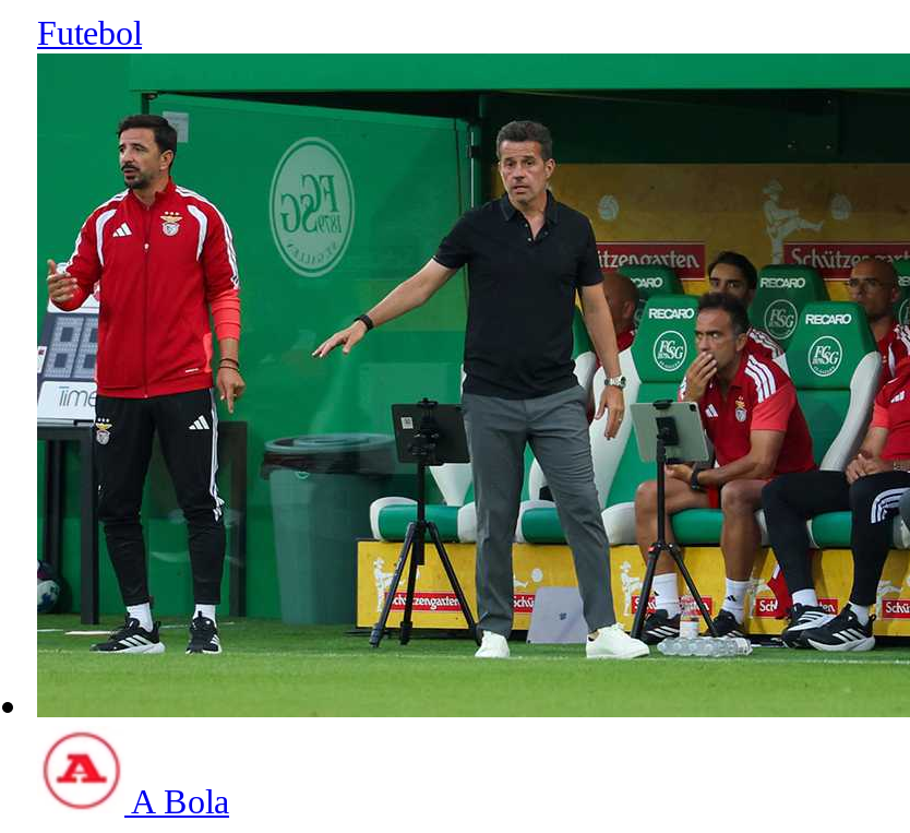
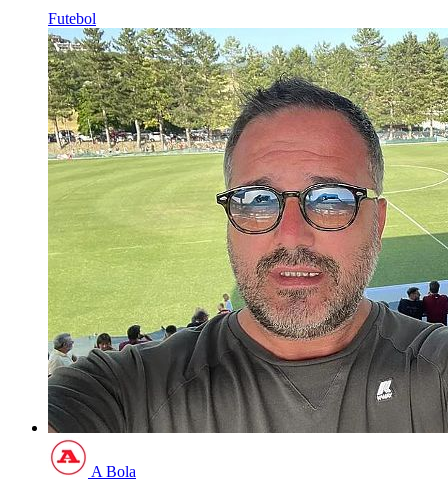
- [image]
+ [image]
